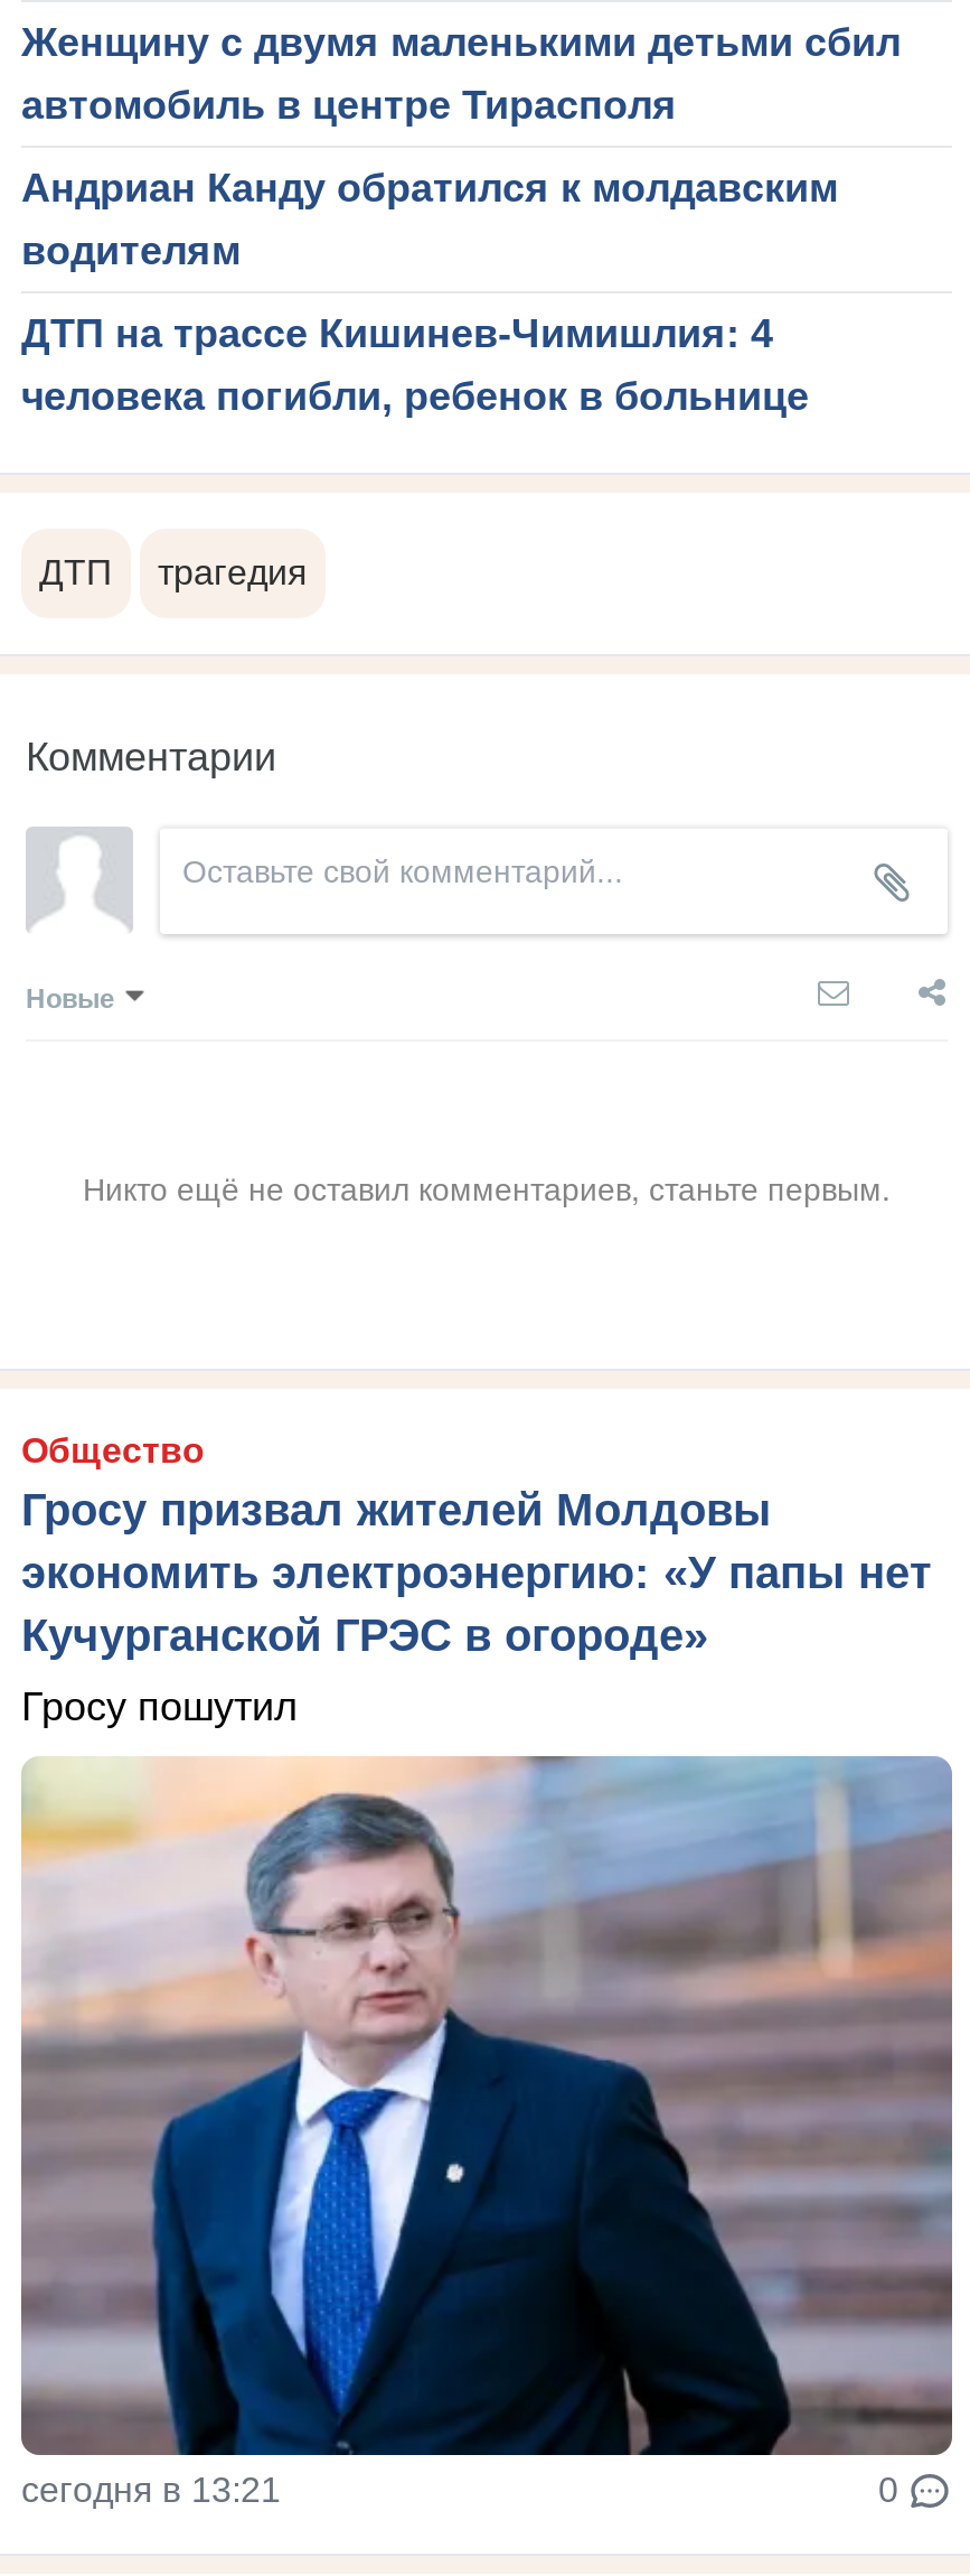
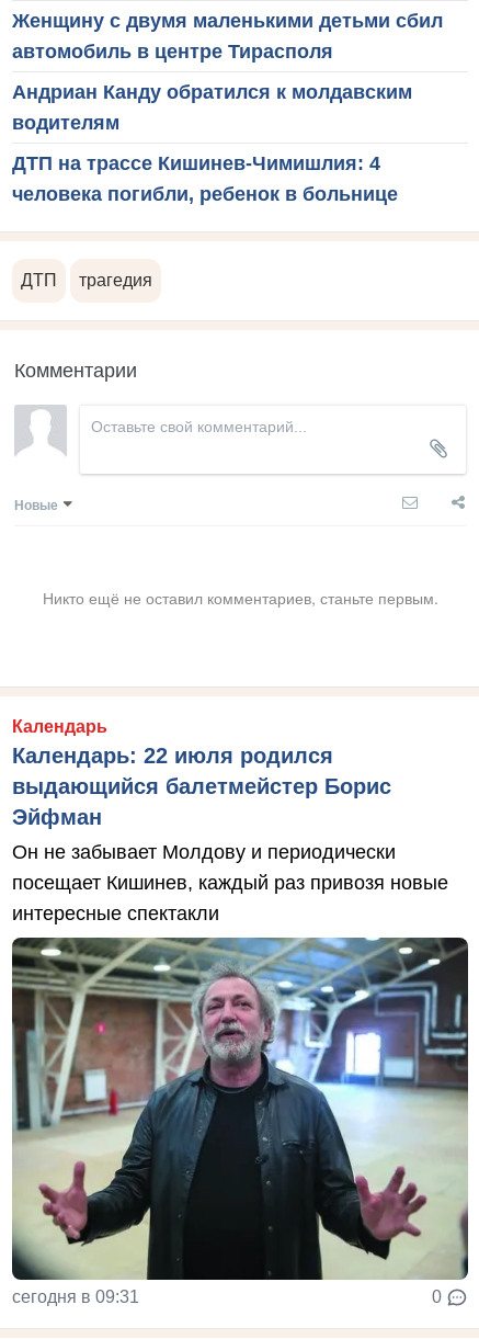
- Общество
- Гросу призвал жителей Молдовы
- экономить электроэнергию: «У папы нет
- Кучурганской ГРЭС в огороде»
+ Календарь
+ Календарь: 22 июля родился
+ выдающийся балетмейстер Борис
+ Эйфман

- Гросу пошутил
+ Он не забывает Молдову и периодически
+ посещает Кишинев, каждый раз привозя новые
+ интересные спектакли

- [image]
- сегодня в 13:21
+ [image]
+ сегодня в 09:31
